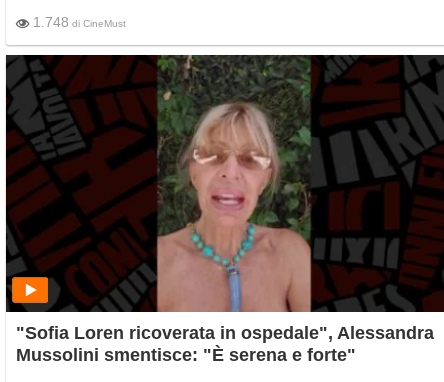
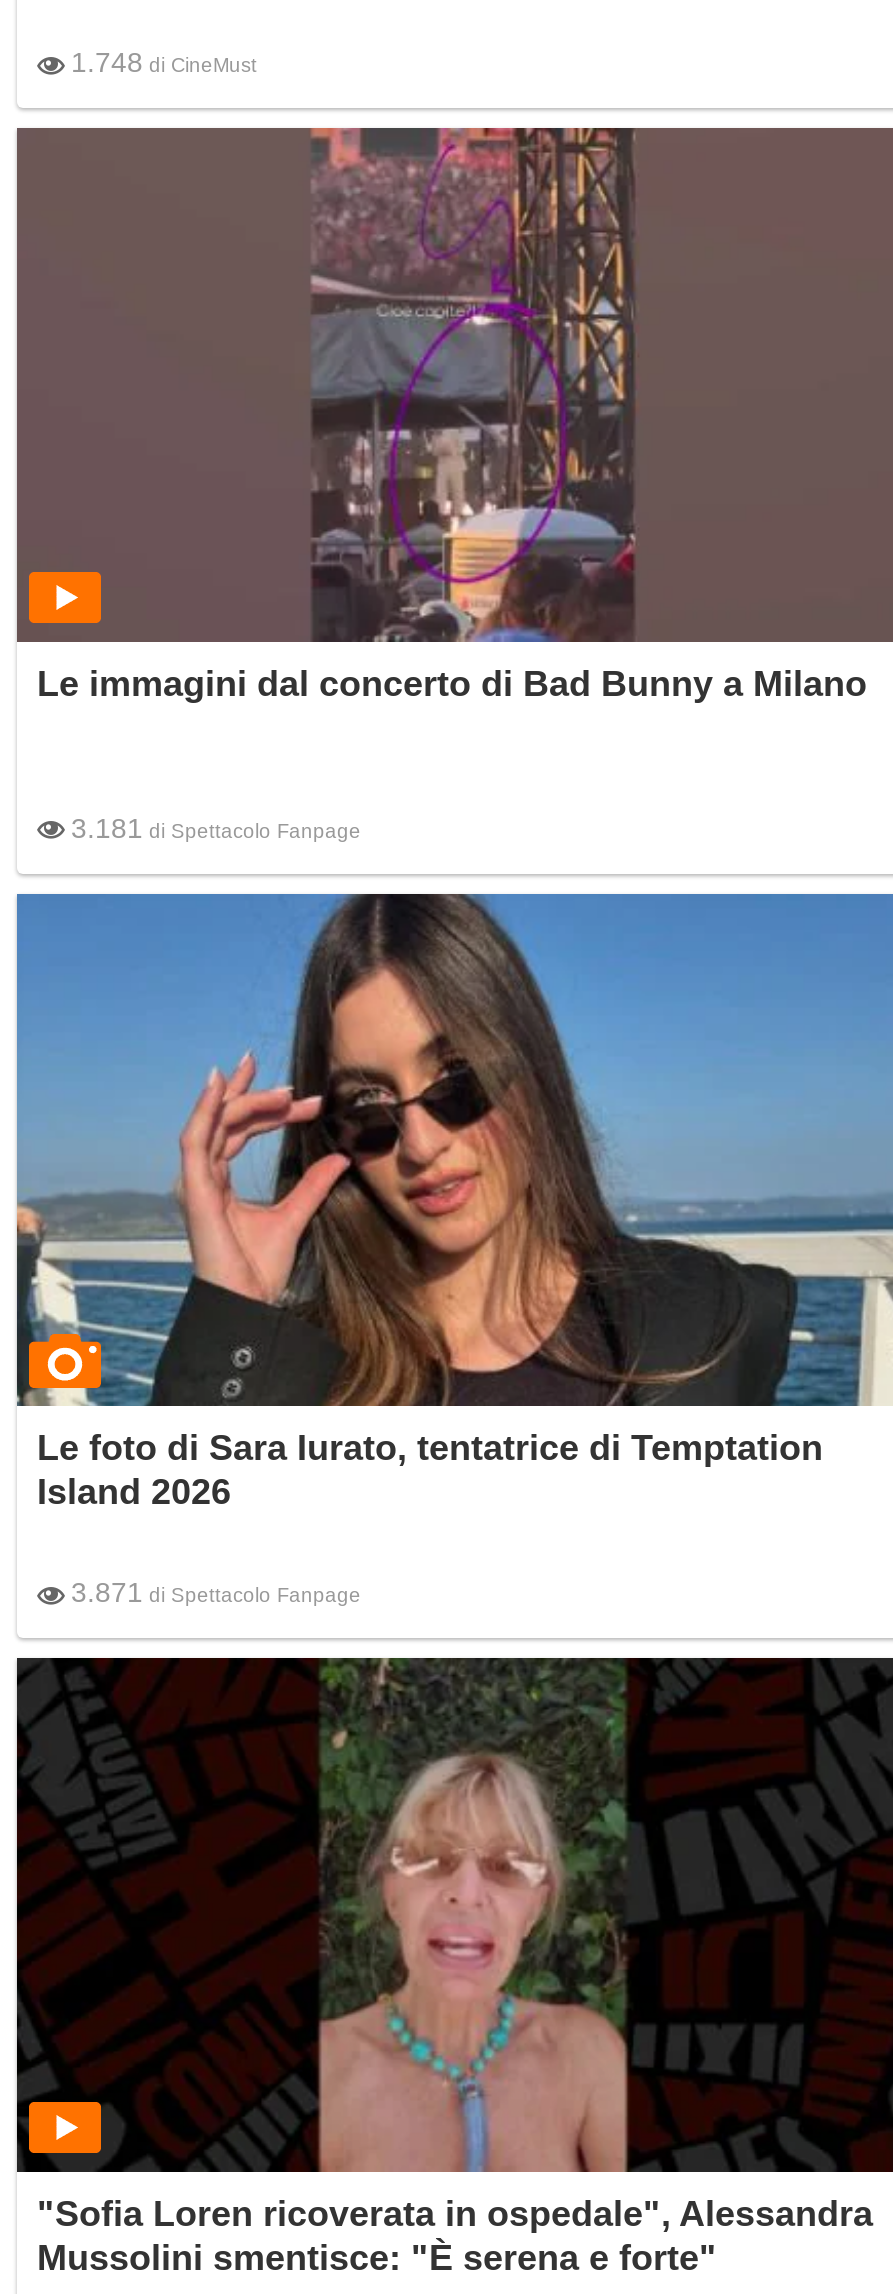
+ [image]
+ Le foto di Sara Iurato, tentatrice di Temptation
+ Island 2026
+ 3.871 di Spettacolo Fanpage

+ [image]
+ Le immagini dal concerto di Bad Bunny a Milano

+ 3.181 di Spettacolo Fanpage
